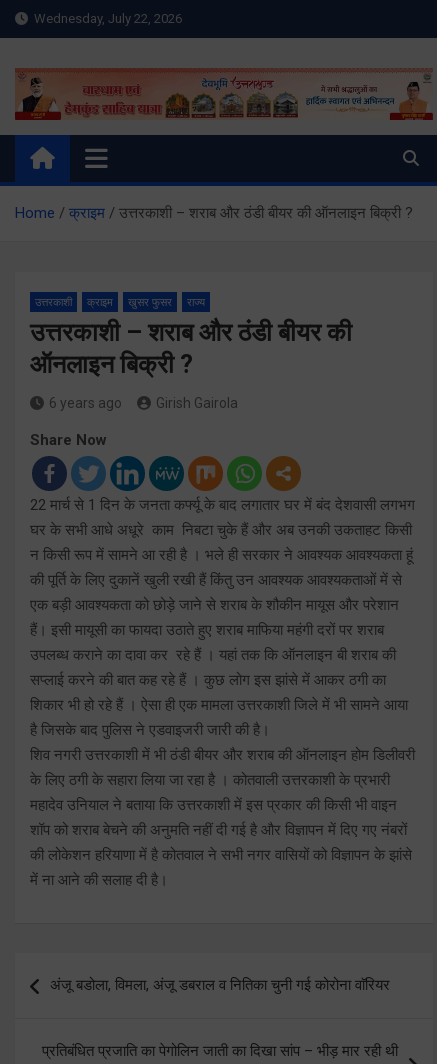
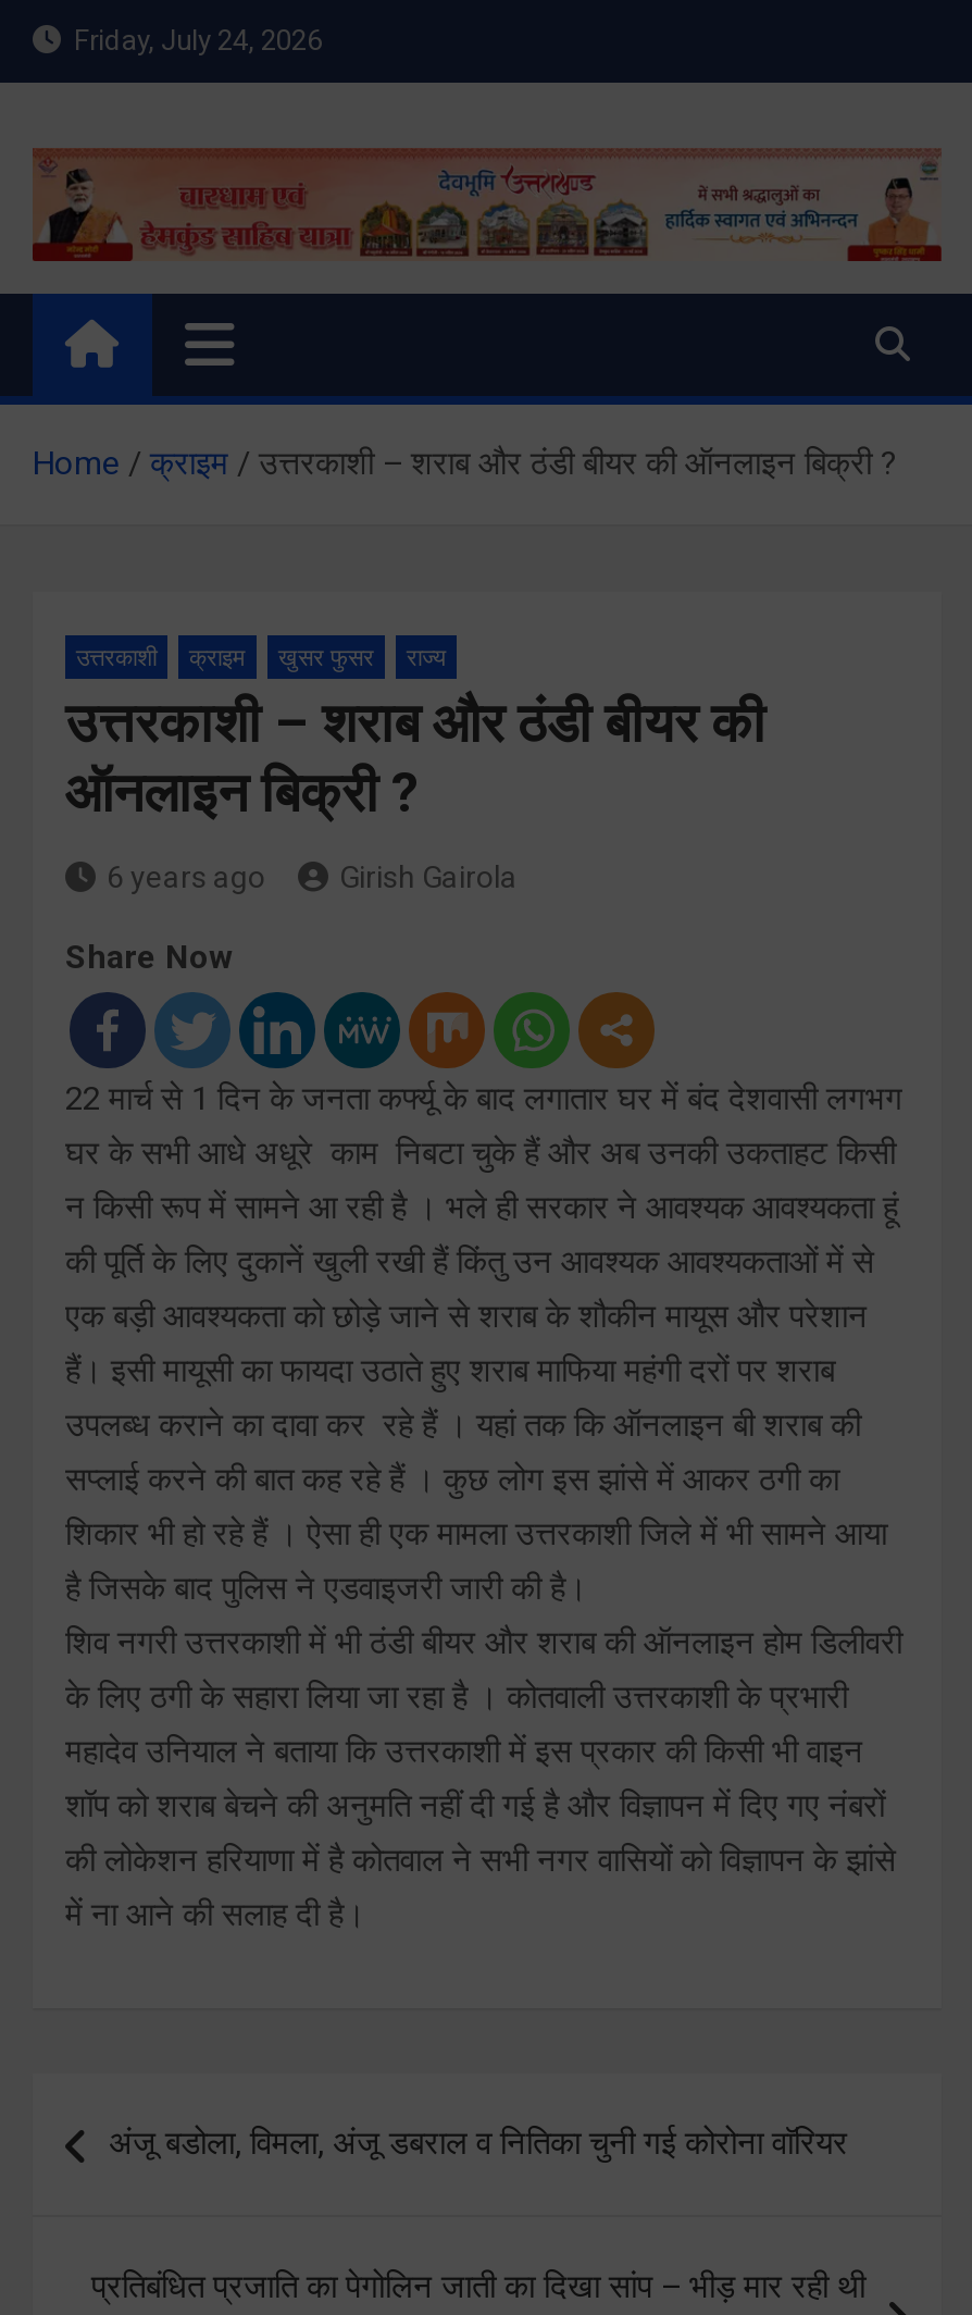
- Wednesday, July 22, 2026
+ Friday, July 24, 2026
